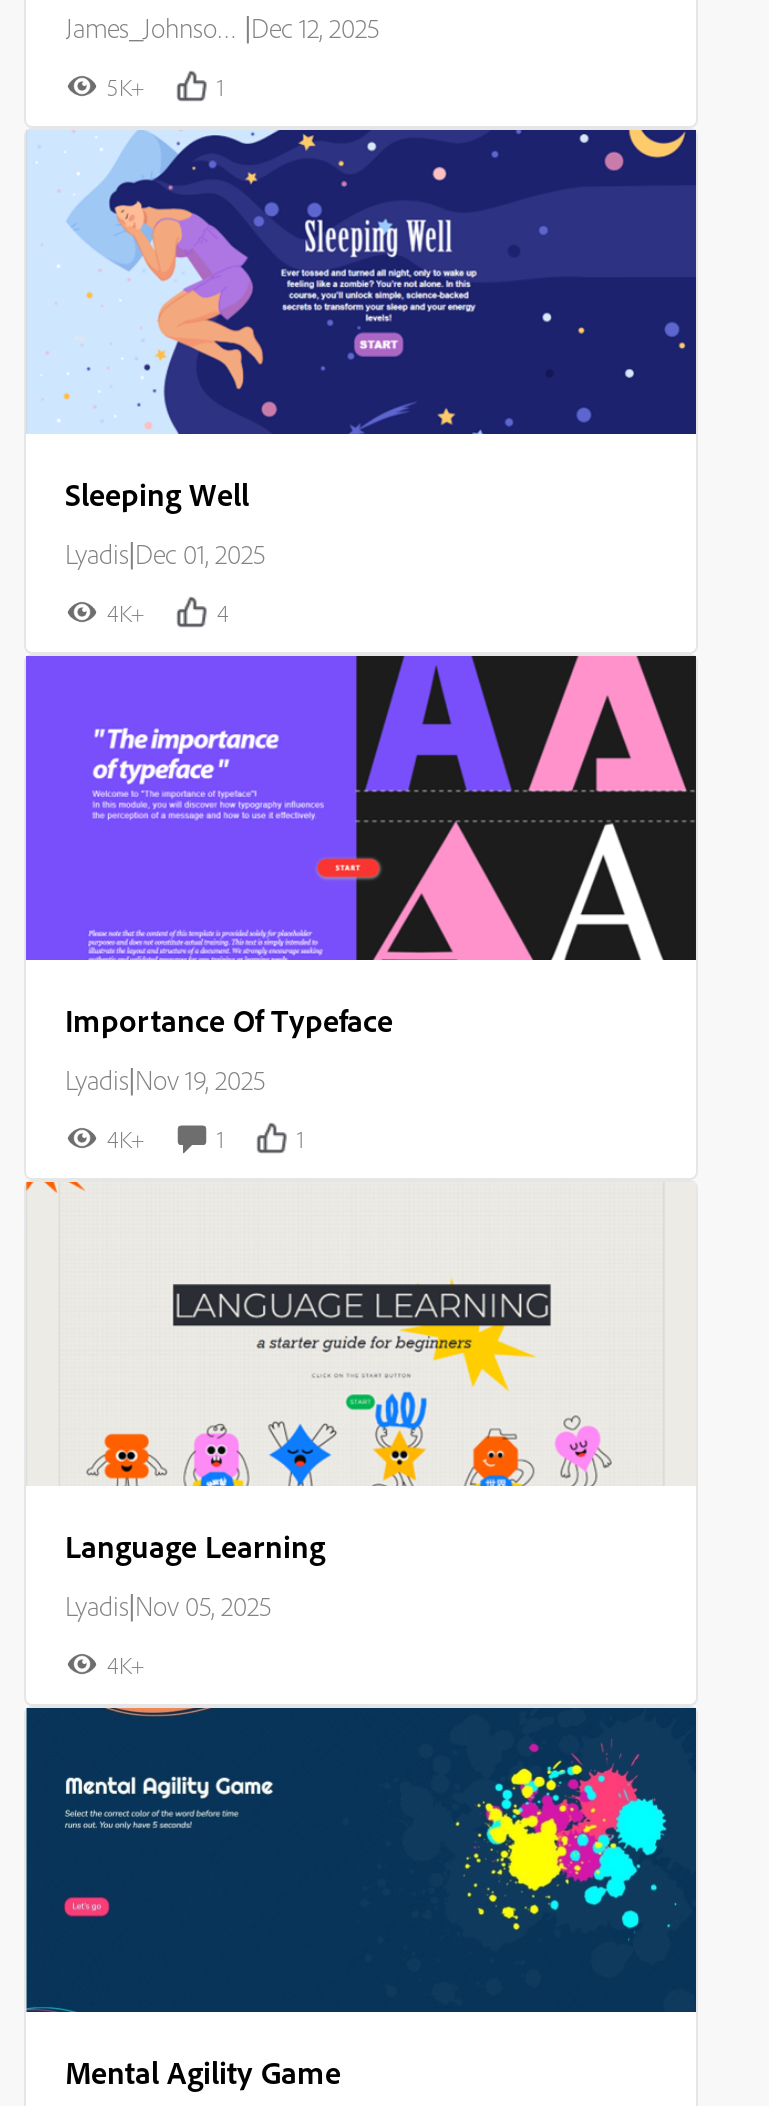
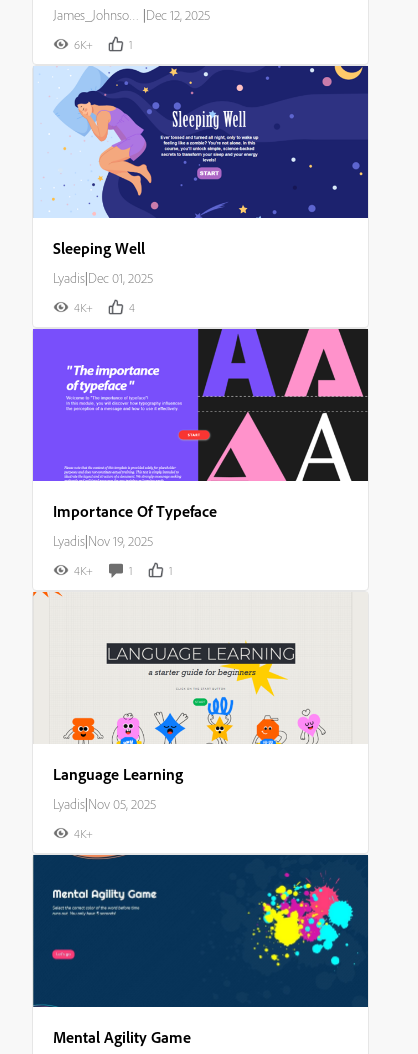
- 5K+
+ 6K+
